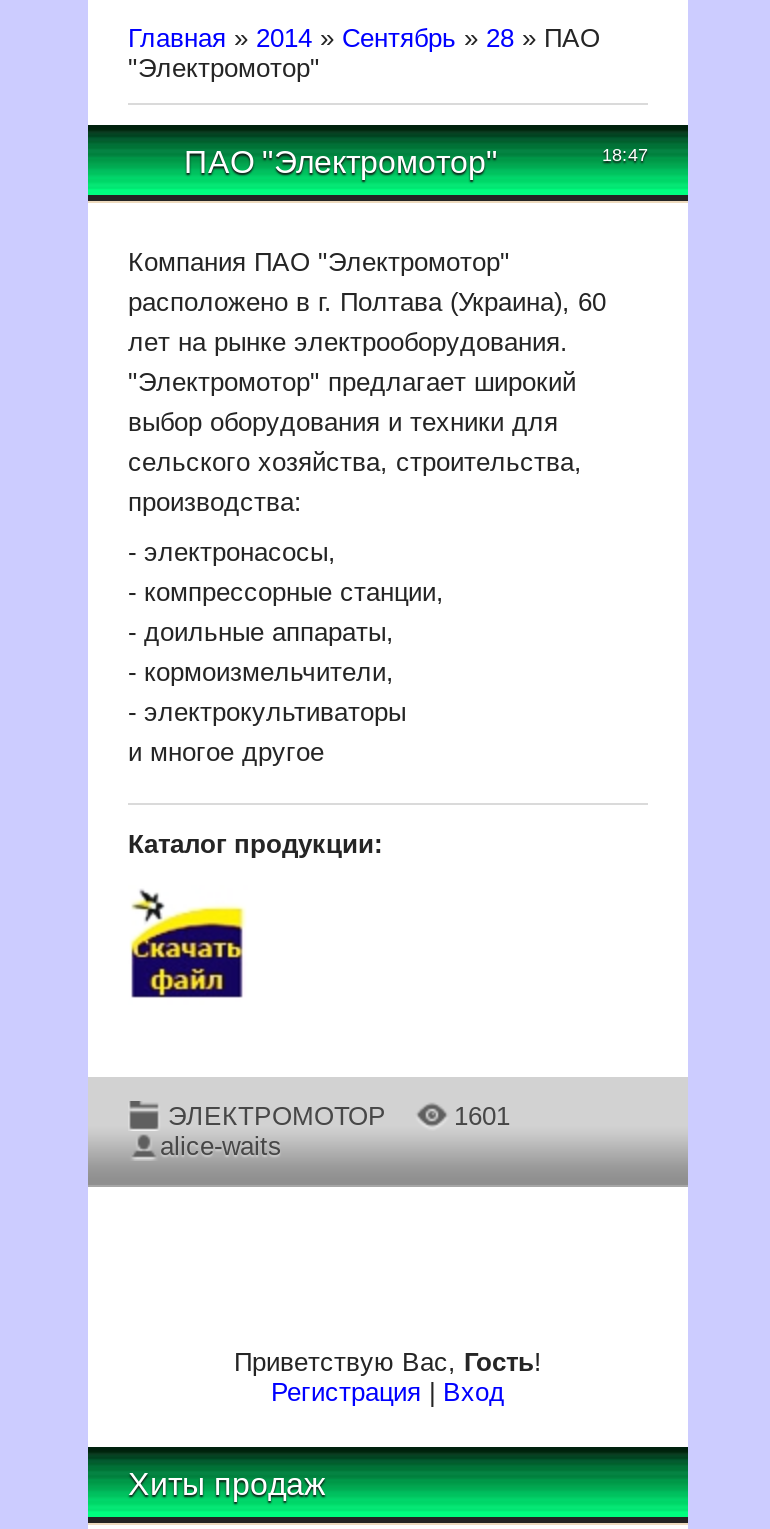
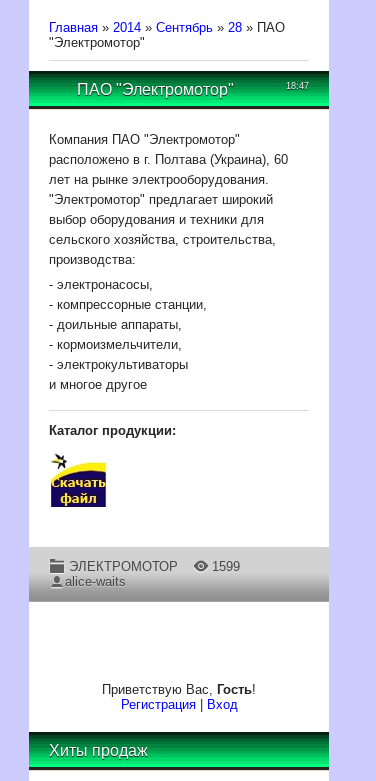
- 1601
+ 1599
